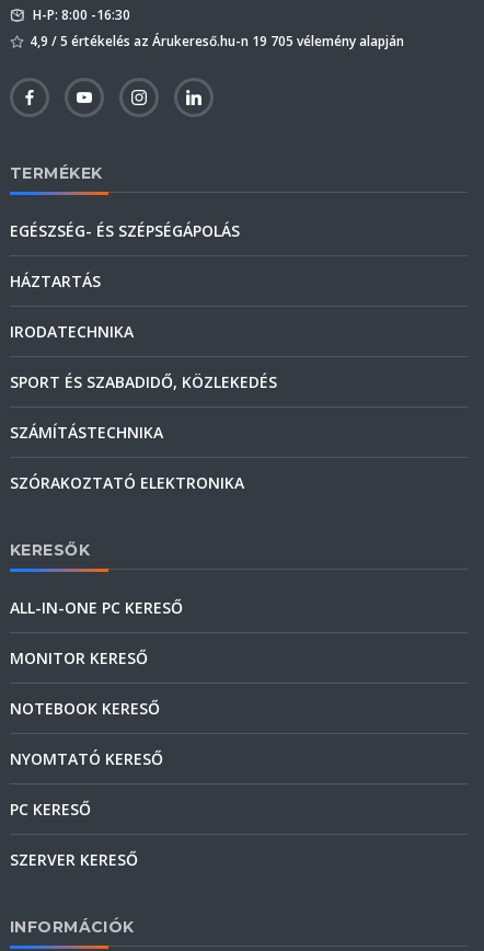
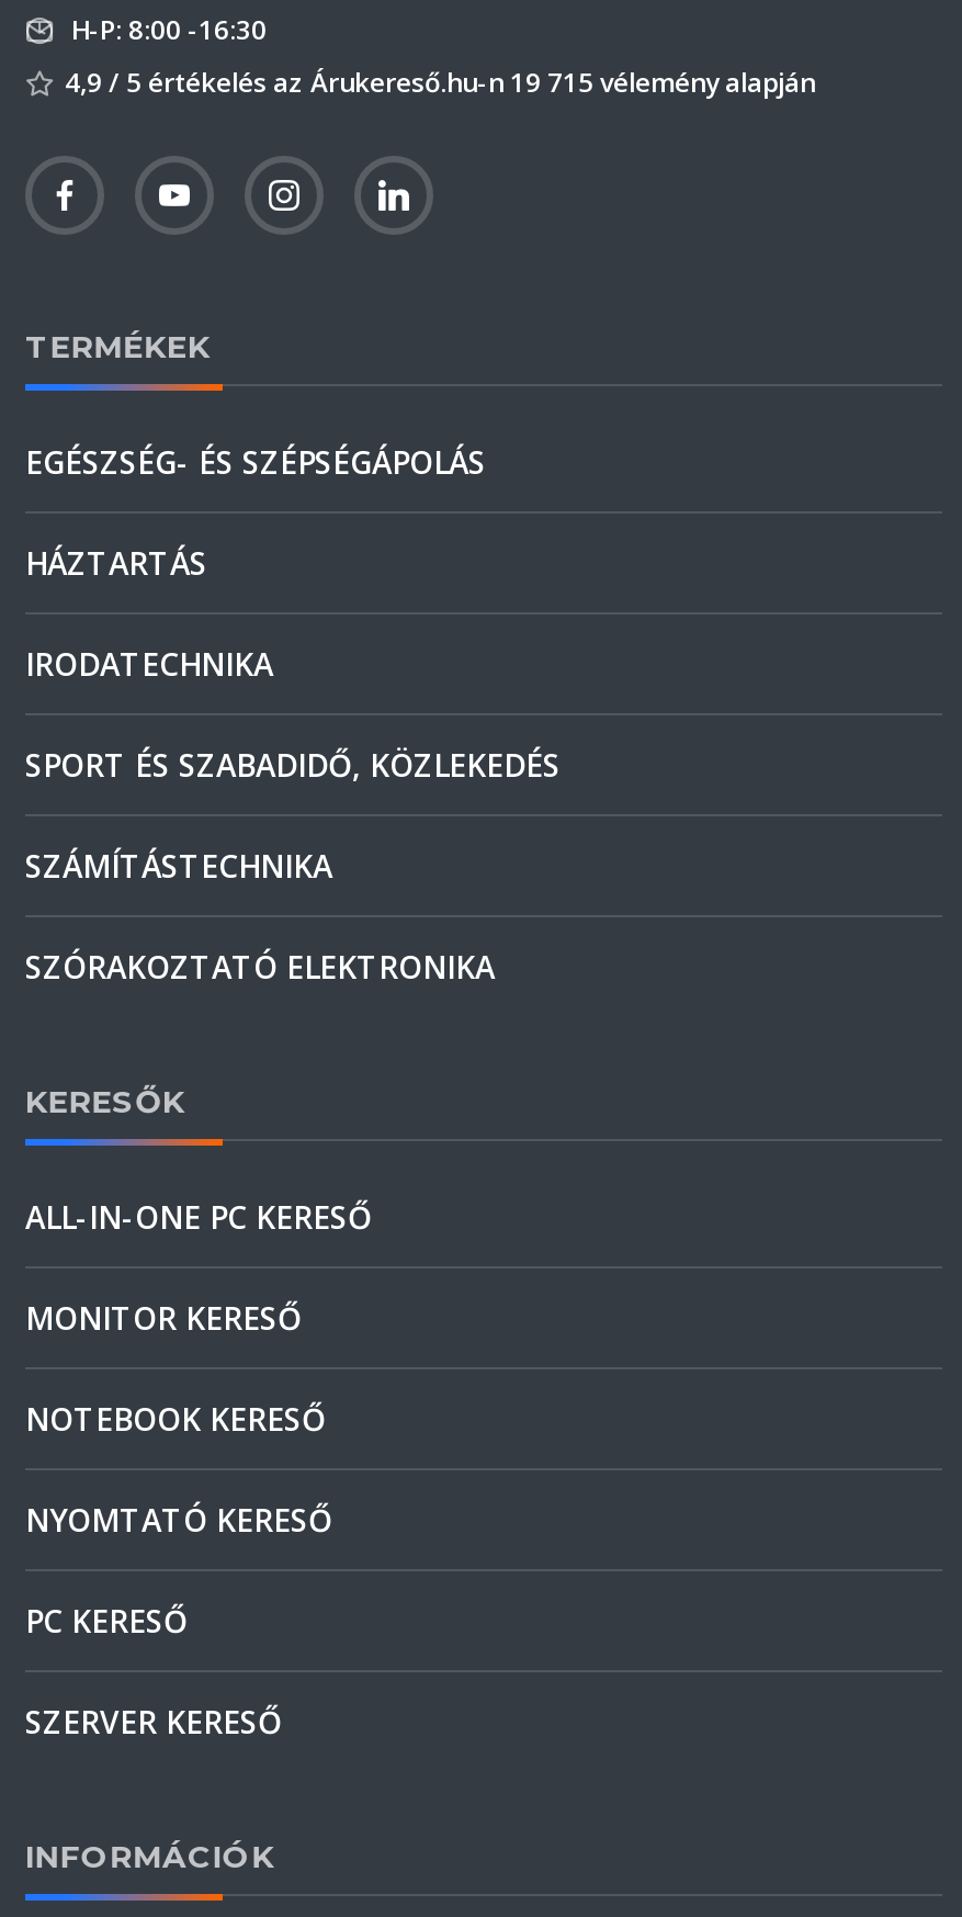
- 4,9 / 5 értékelés az Árukereső.hu-n 19 705 vélemény alapján
+ 4,9 / 5 értékelés az Árukereső.hu-n 19 715 vélemény alapján
